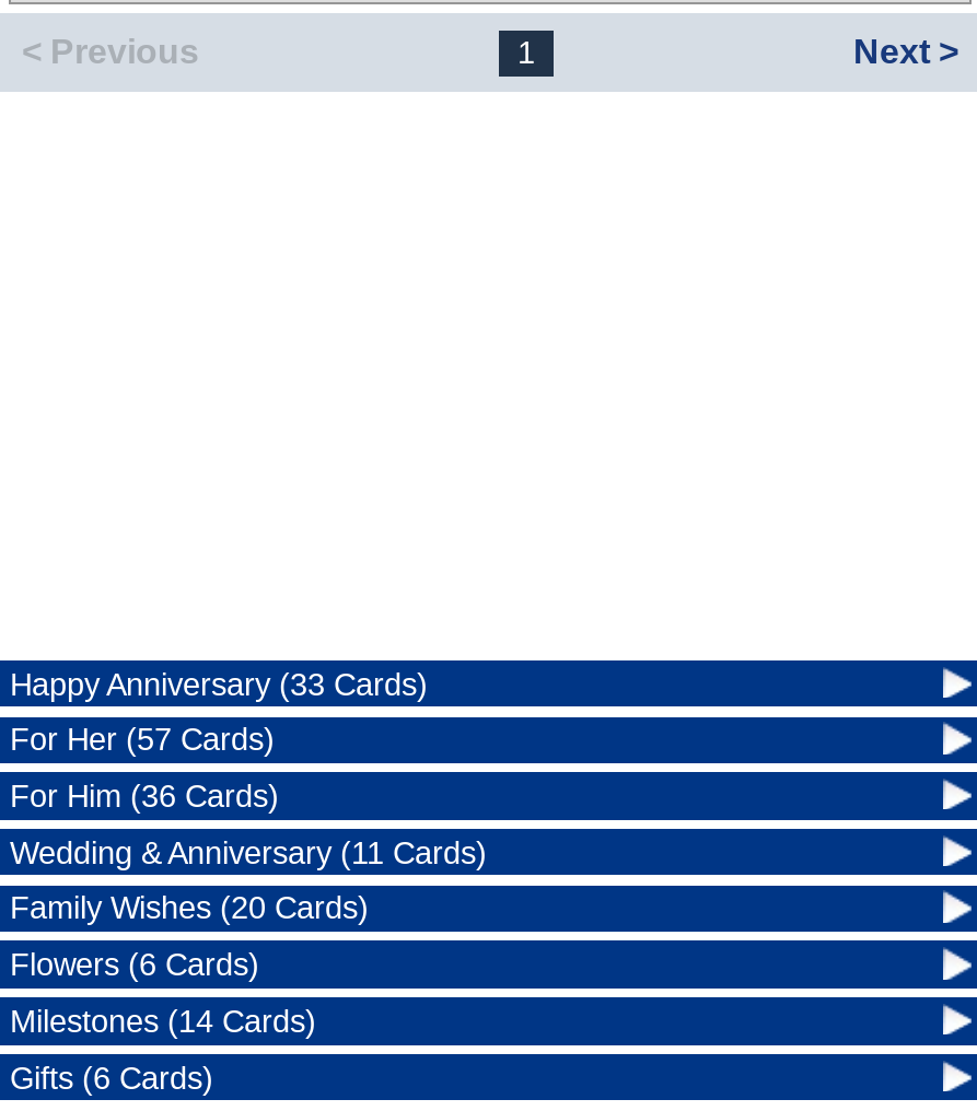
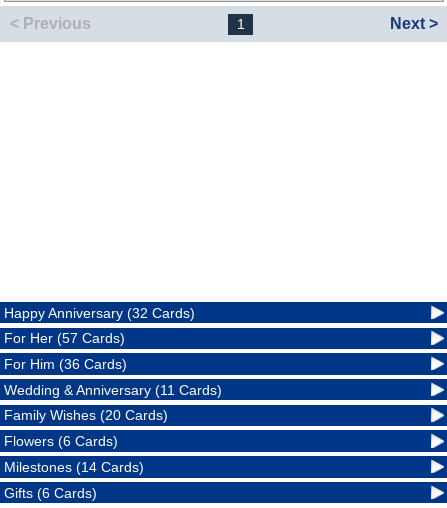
- Happy Anniversary (33 Cards)
+ Happy Anniversary (32 Cards)
